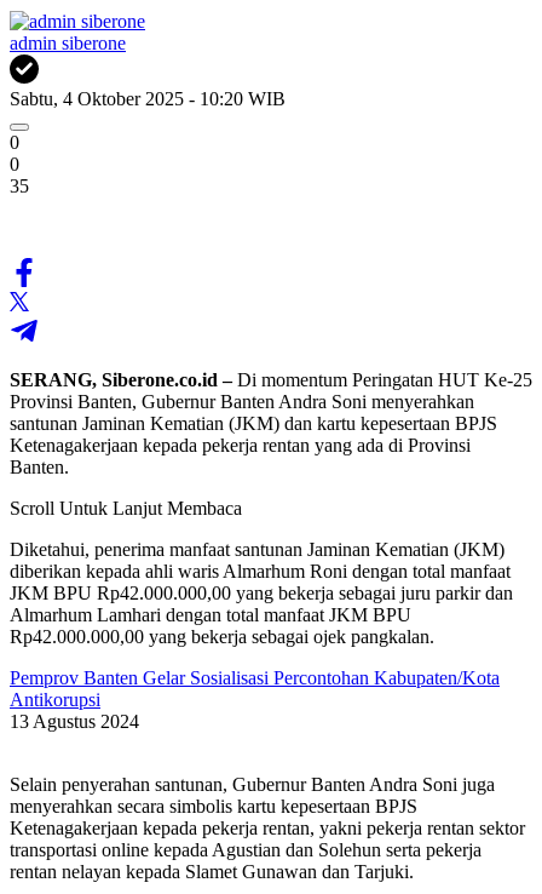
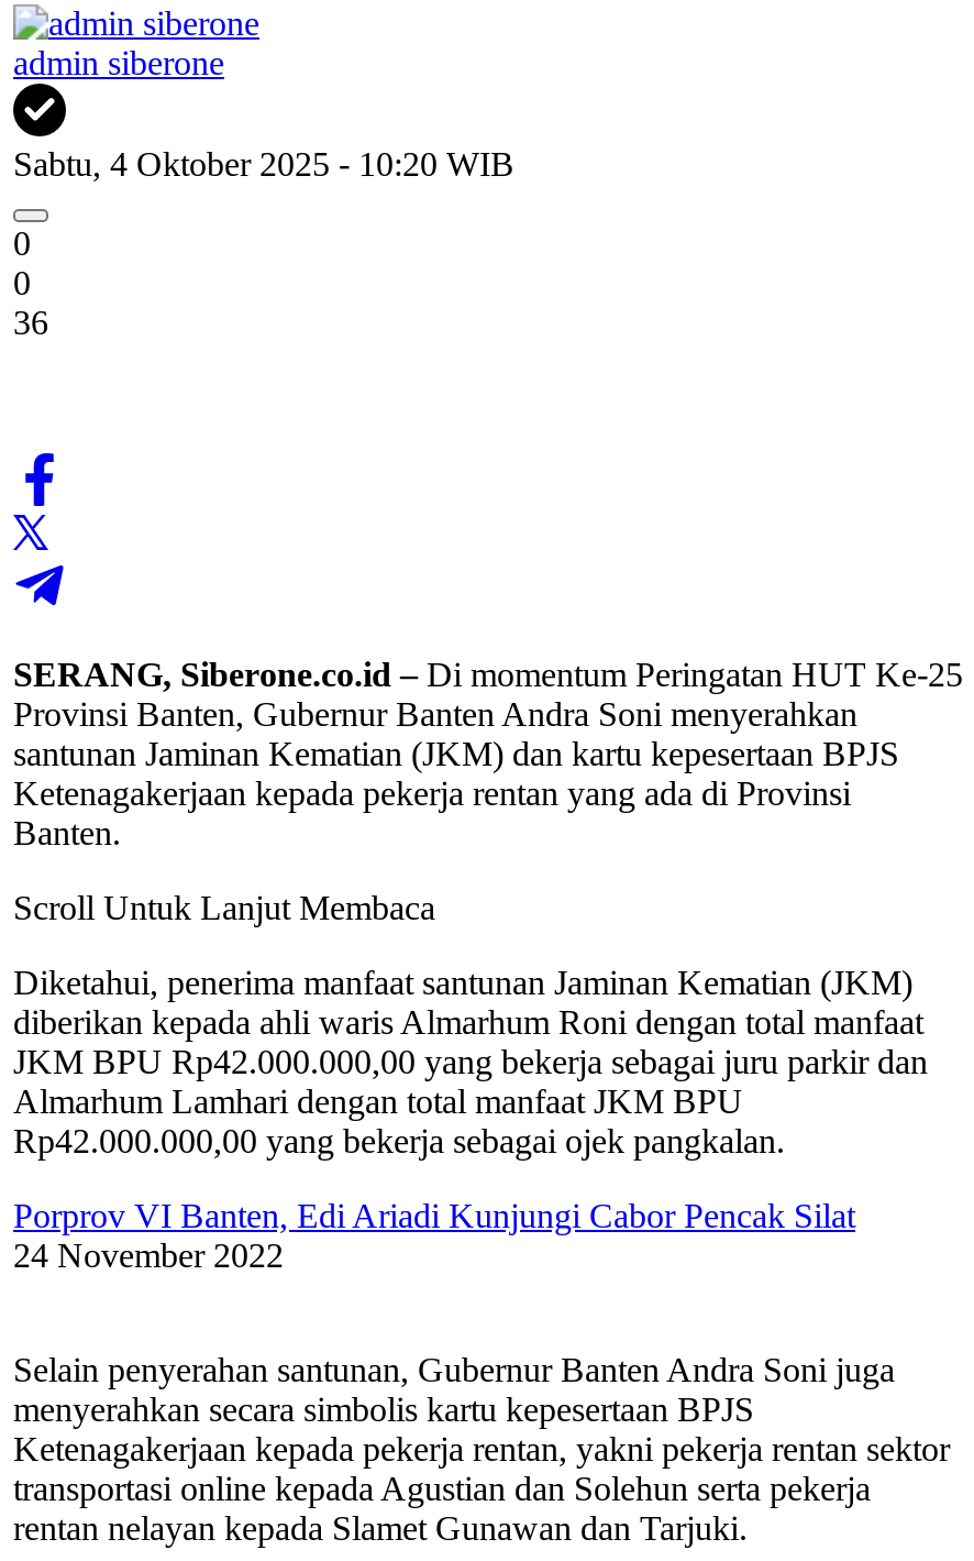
- 35
+ 36

- Pemprov Banten Gelar Sosialisasi Percontohan Kabupaten/Kota
- Antikorupsi
- 13 Agustus 2024
+ Porprov VI Banten, Edi Ariadi Kunjungi Cabor Pencak Silat
+ 24 November 2022
